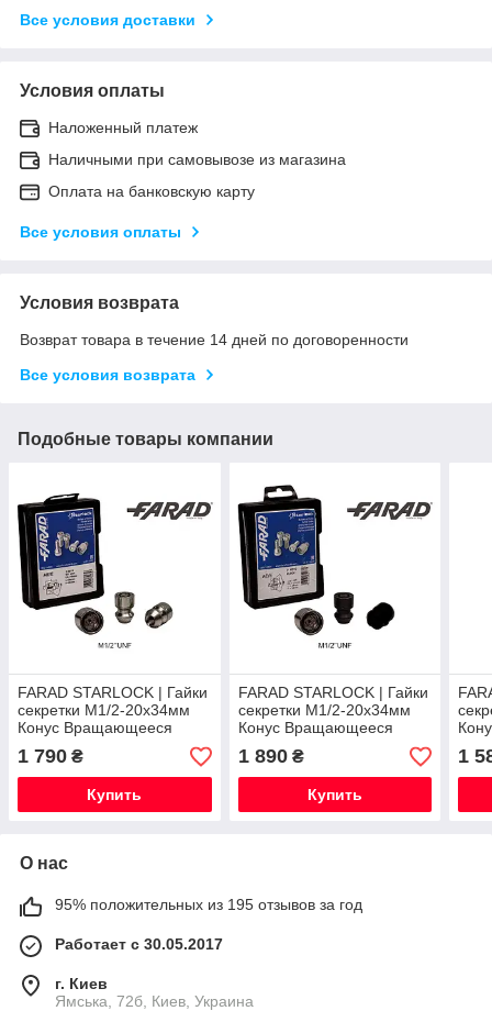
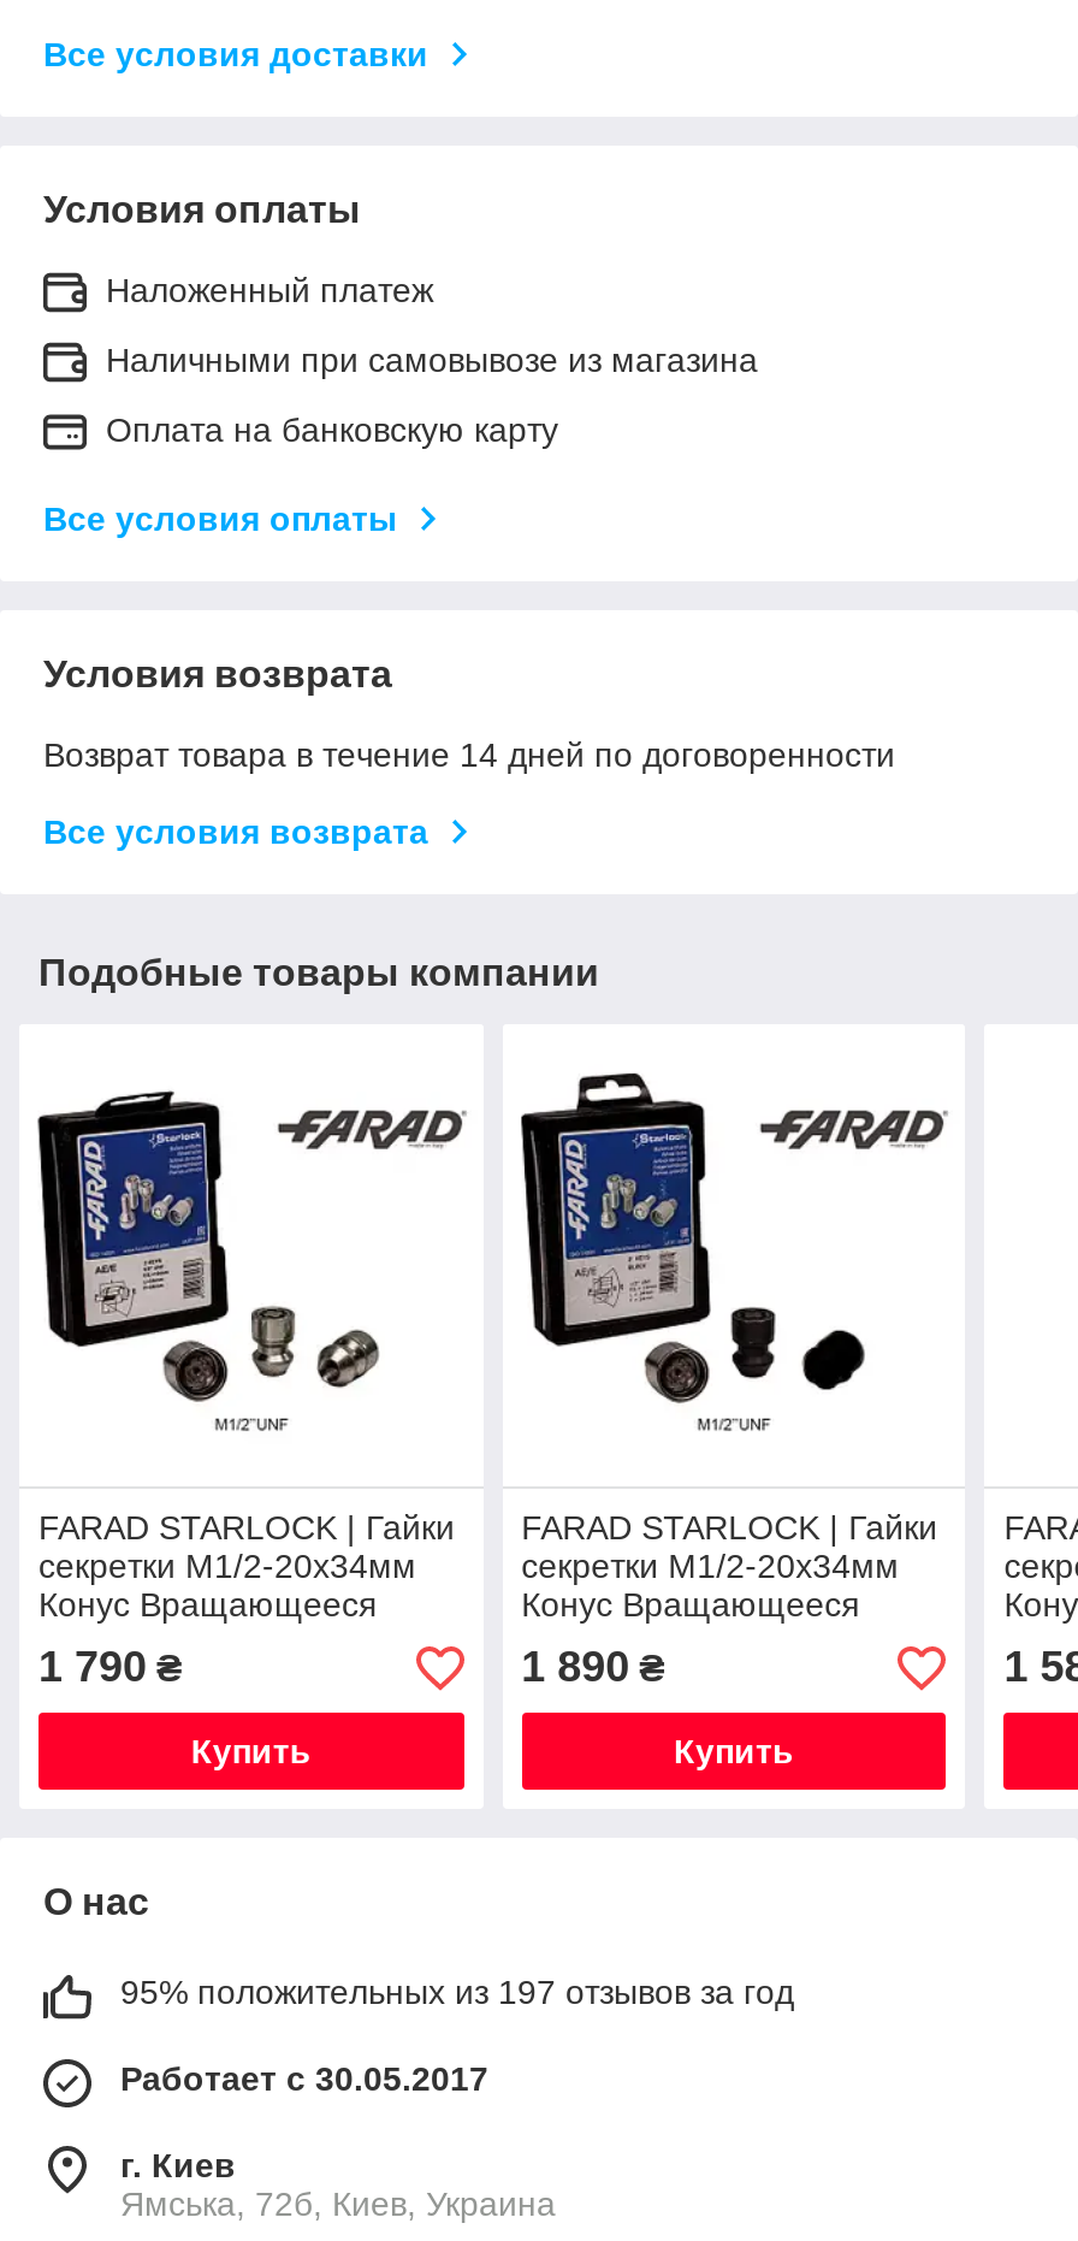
- 95% положительных из 195 отзывов за год
+ 95% положительных из 197 отзывов за год
